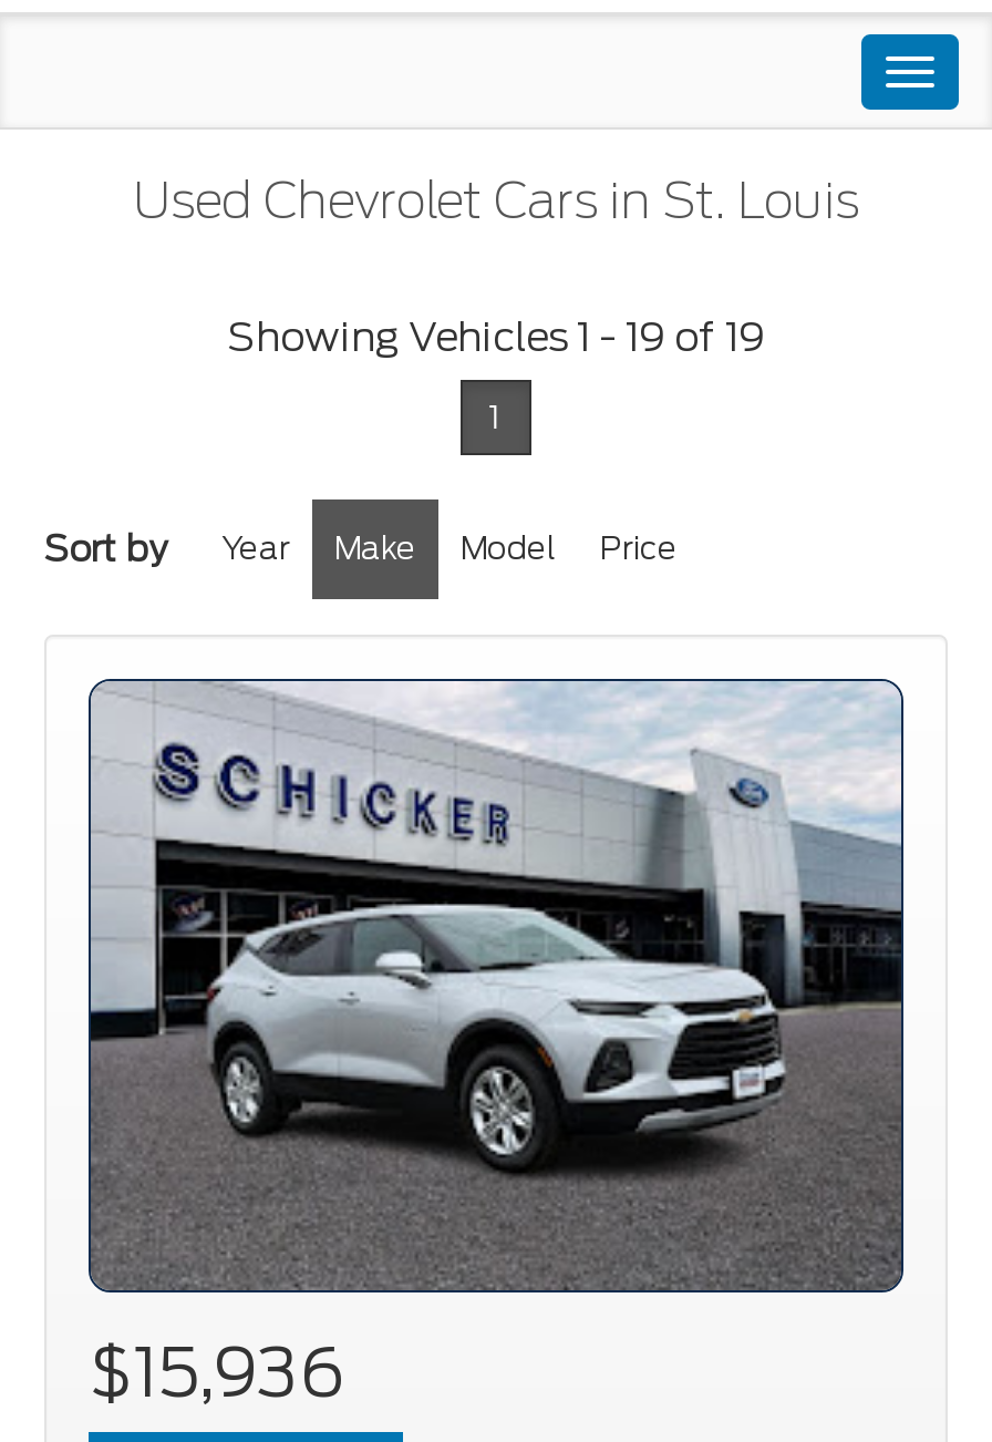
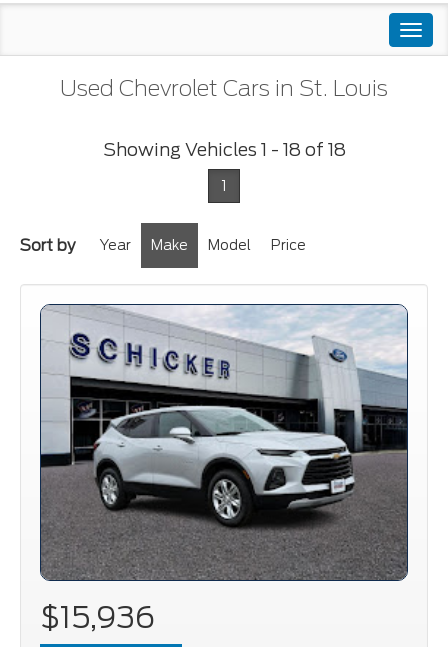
- Showing Vehicles 1 - 19 of 19
+ Showing Vehicles 1 - 18 of 18
